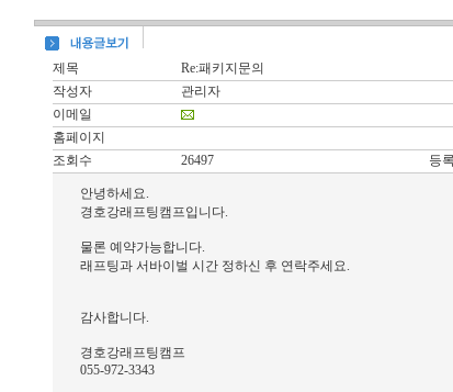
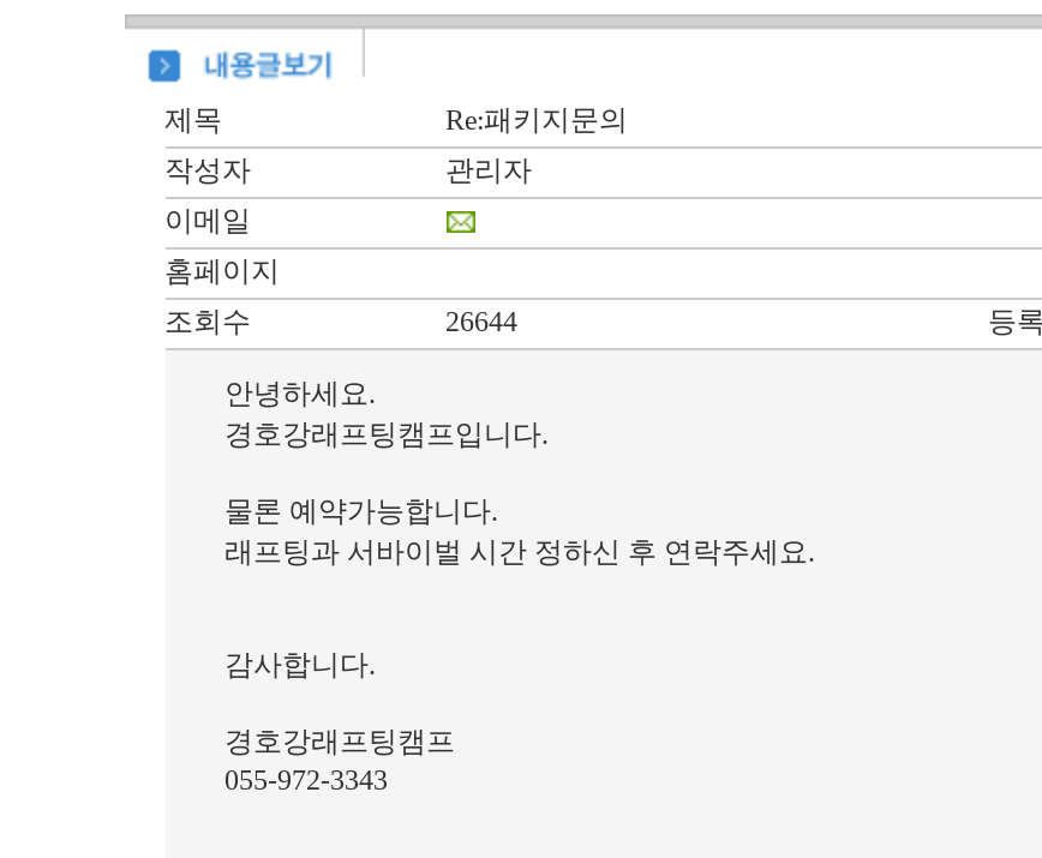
- 26497
+ 26644
